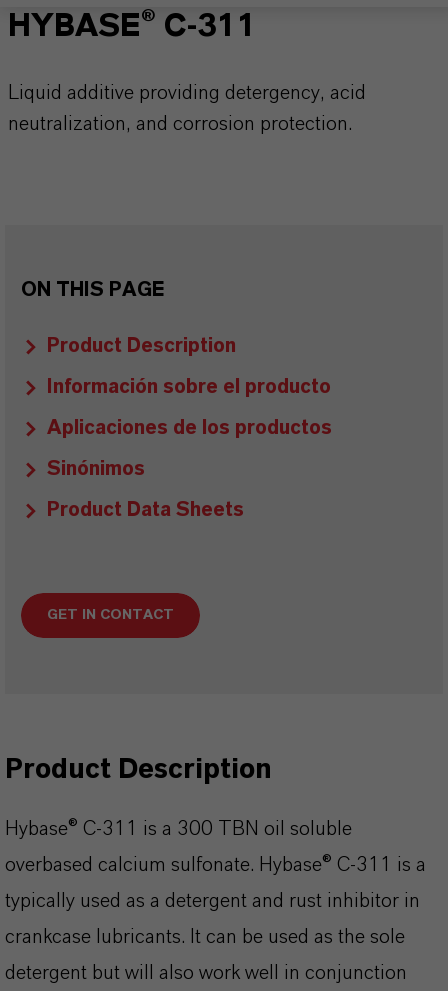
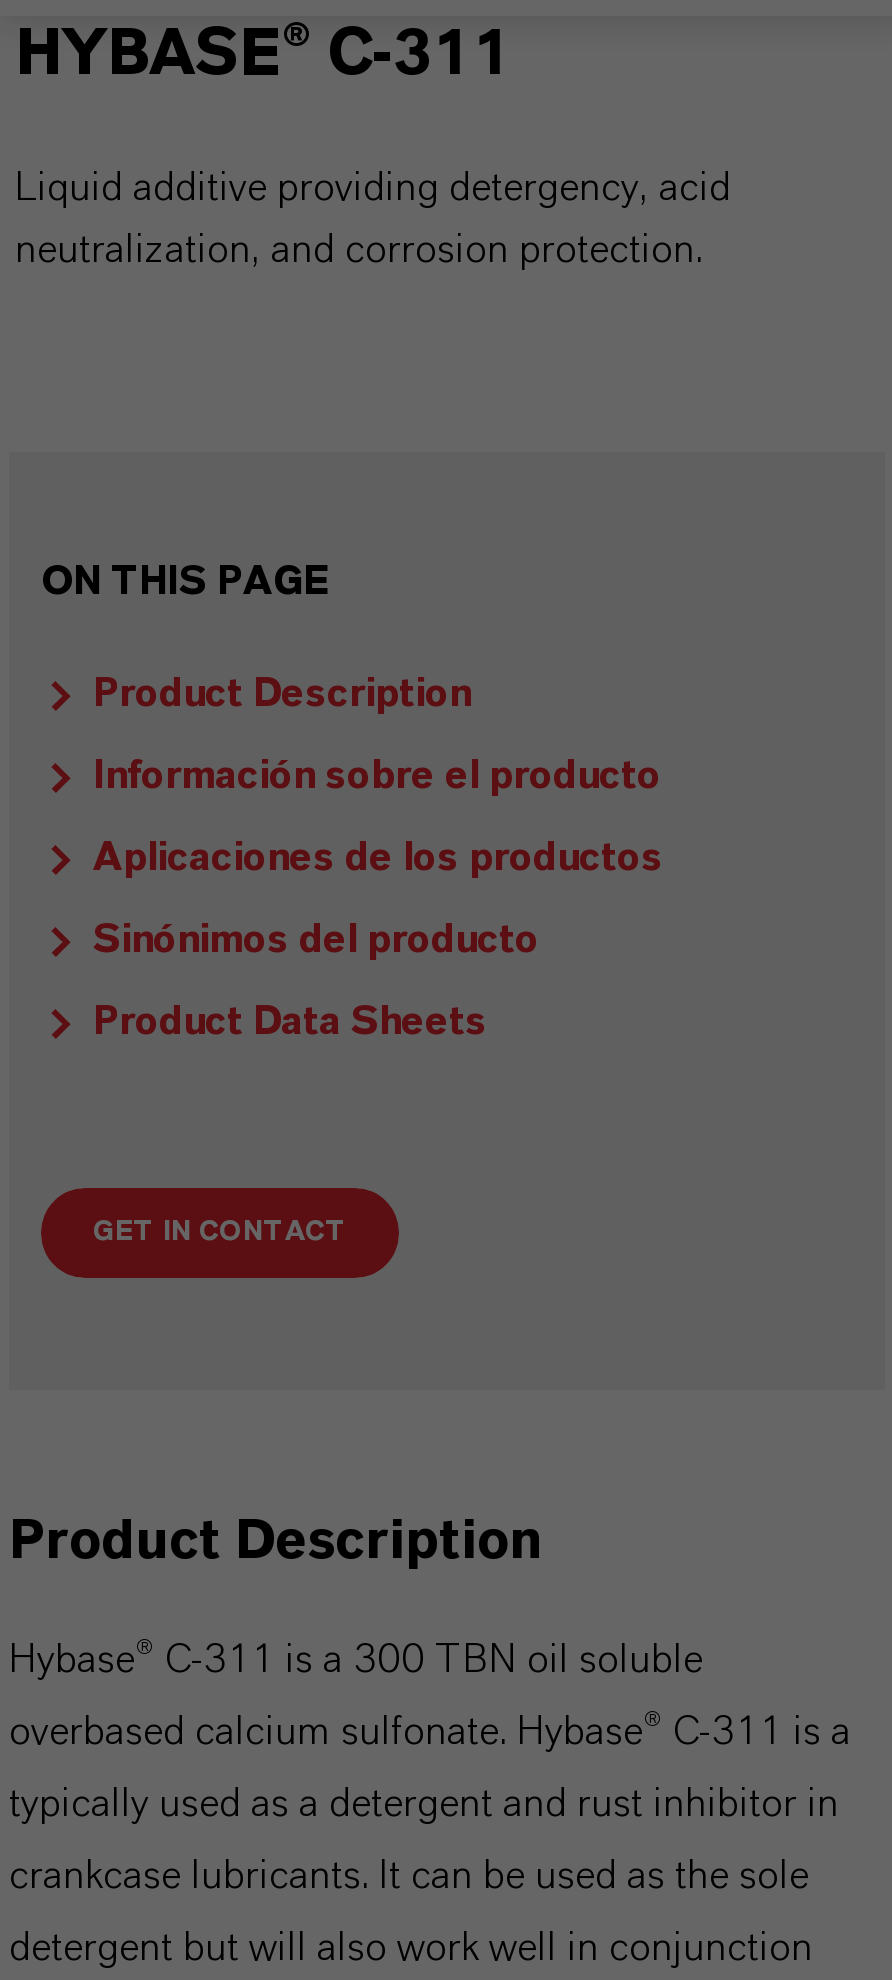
- Sinónimos
+ Sinónimos del producto
